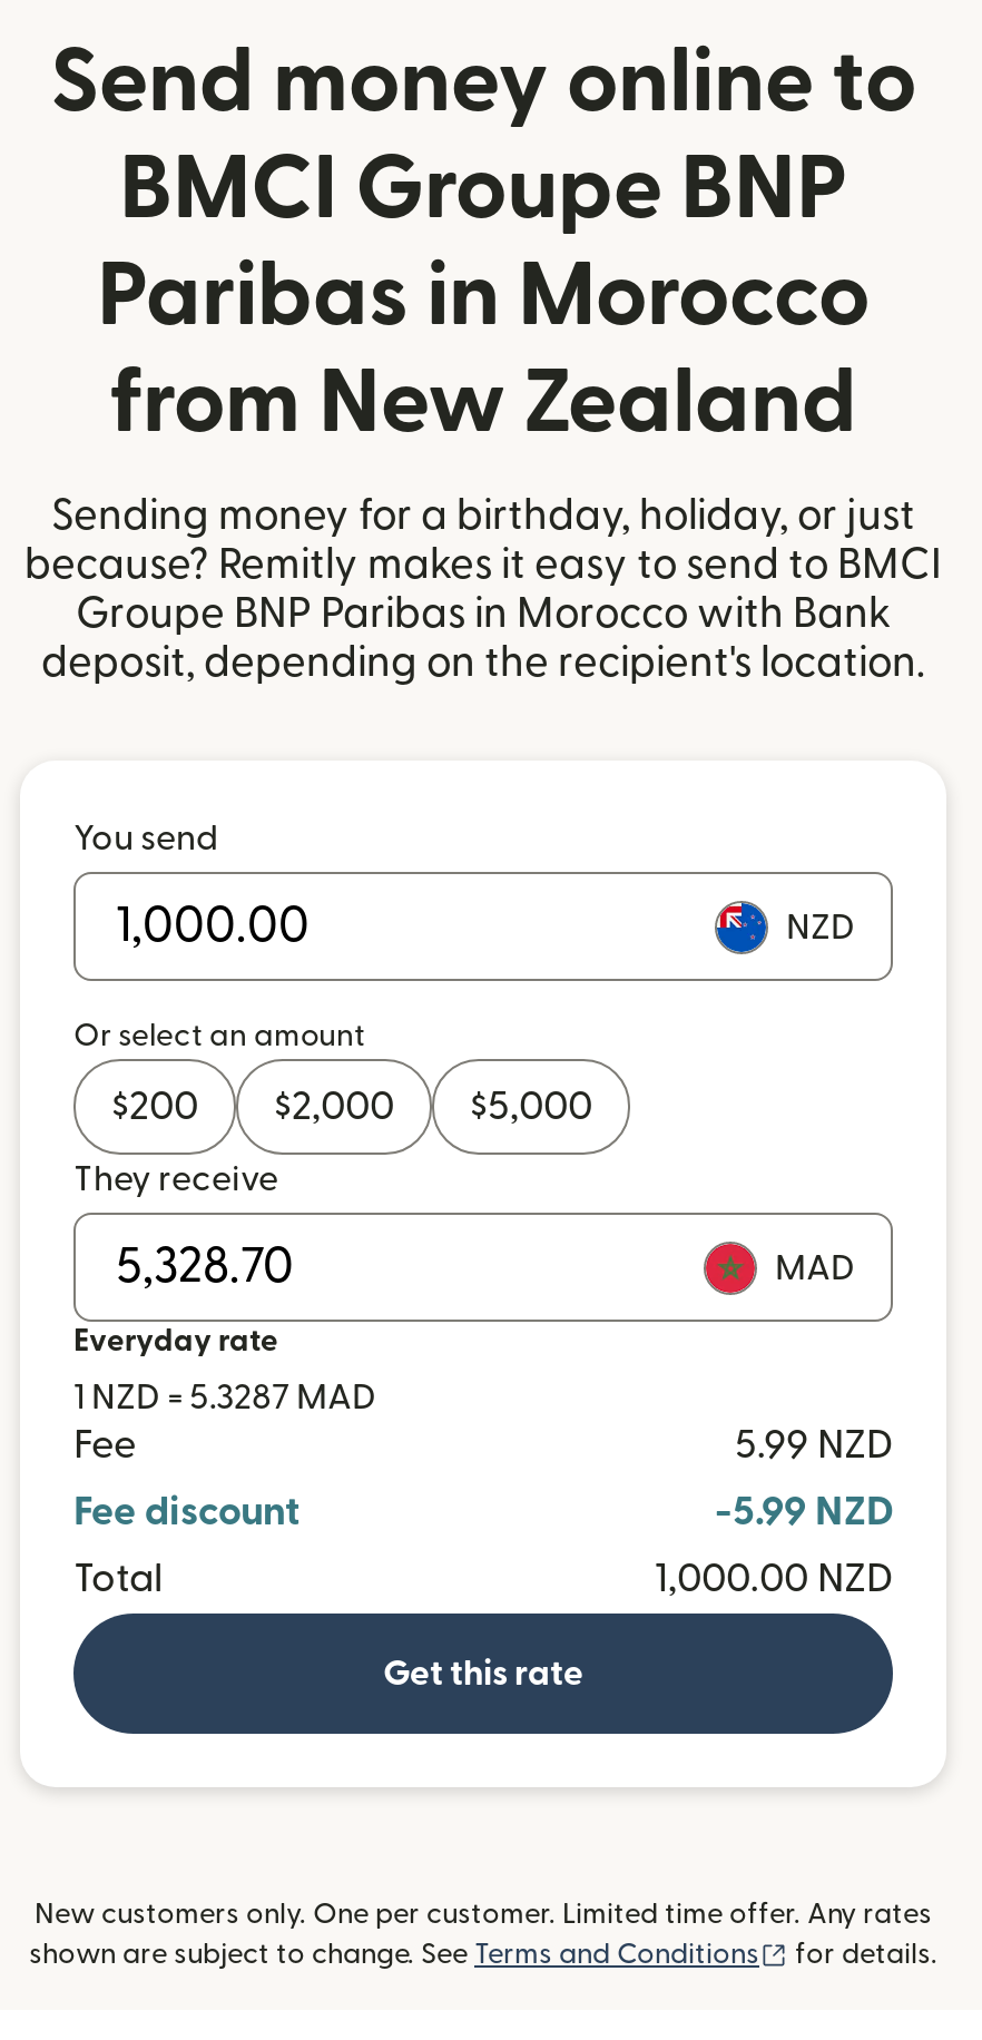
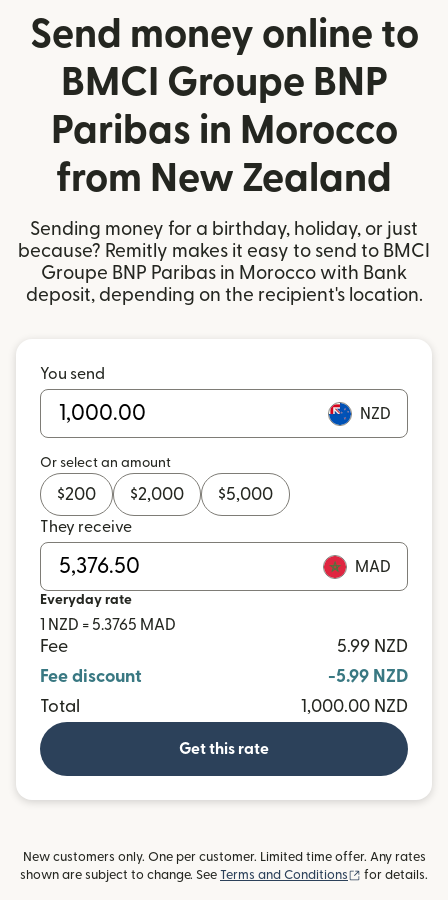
- 1 NZD = 5.3287 MAD
+ 1 NZD = 5.3765 MAD
